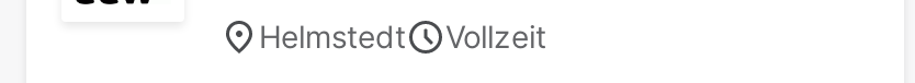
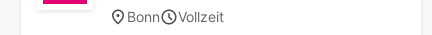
- Helmstedt
+ Bonn
